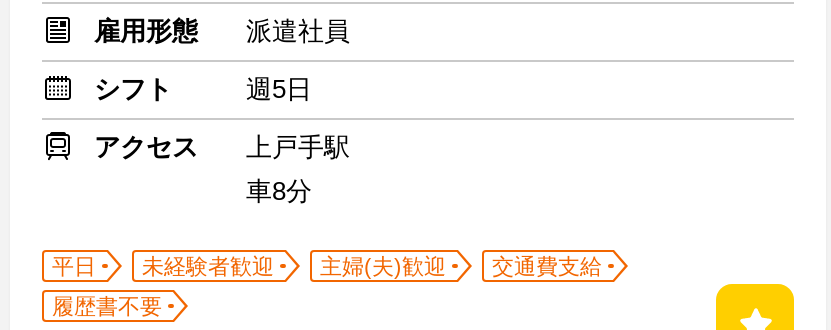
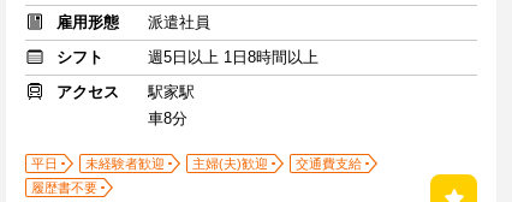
- 週5日
+ 週5日以上 1日8時間以上

- 上戸手駅
+ 駅家駅
